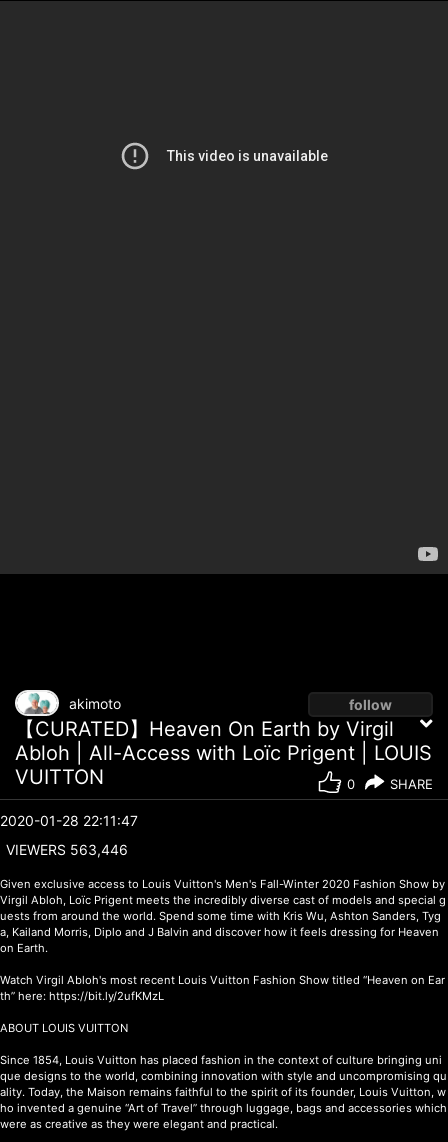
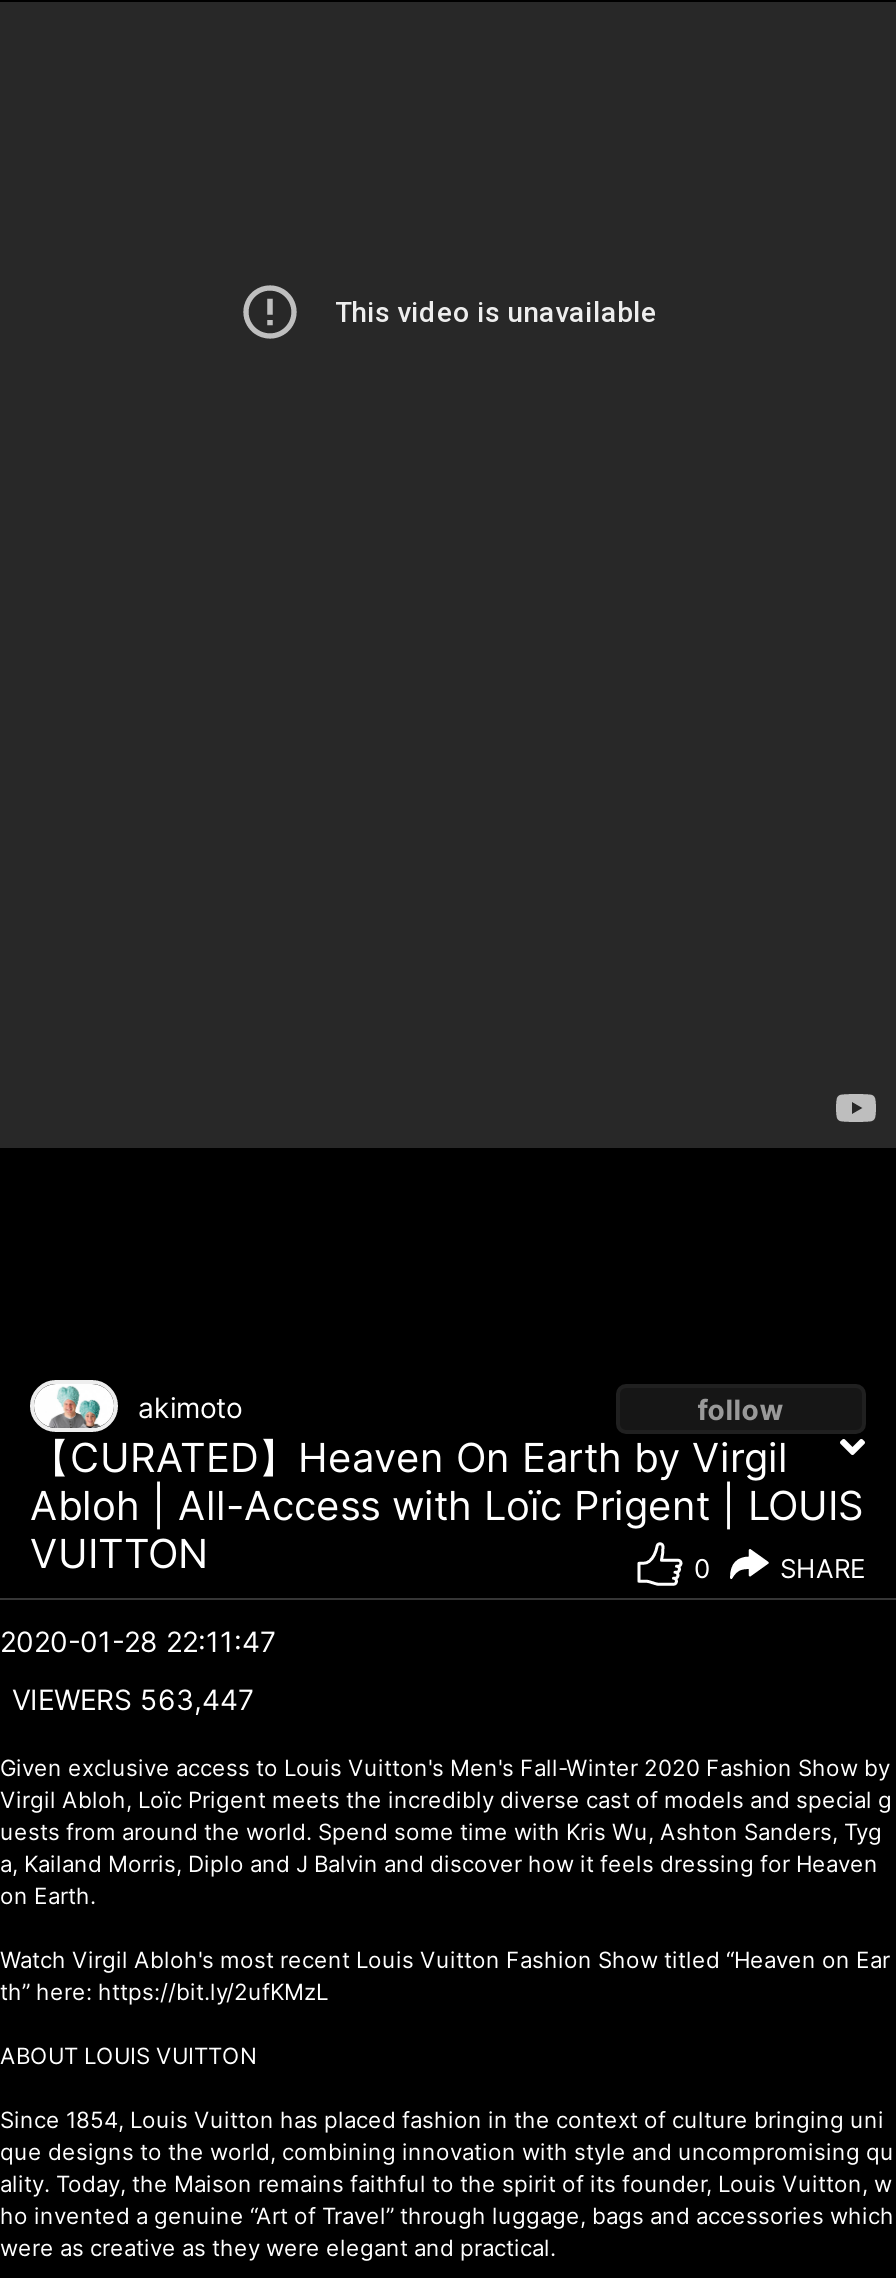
- VIEWERS 563,446
+ VIEWERS 563,447
